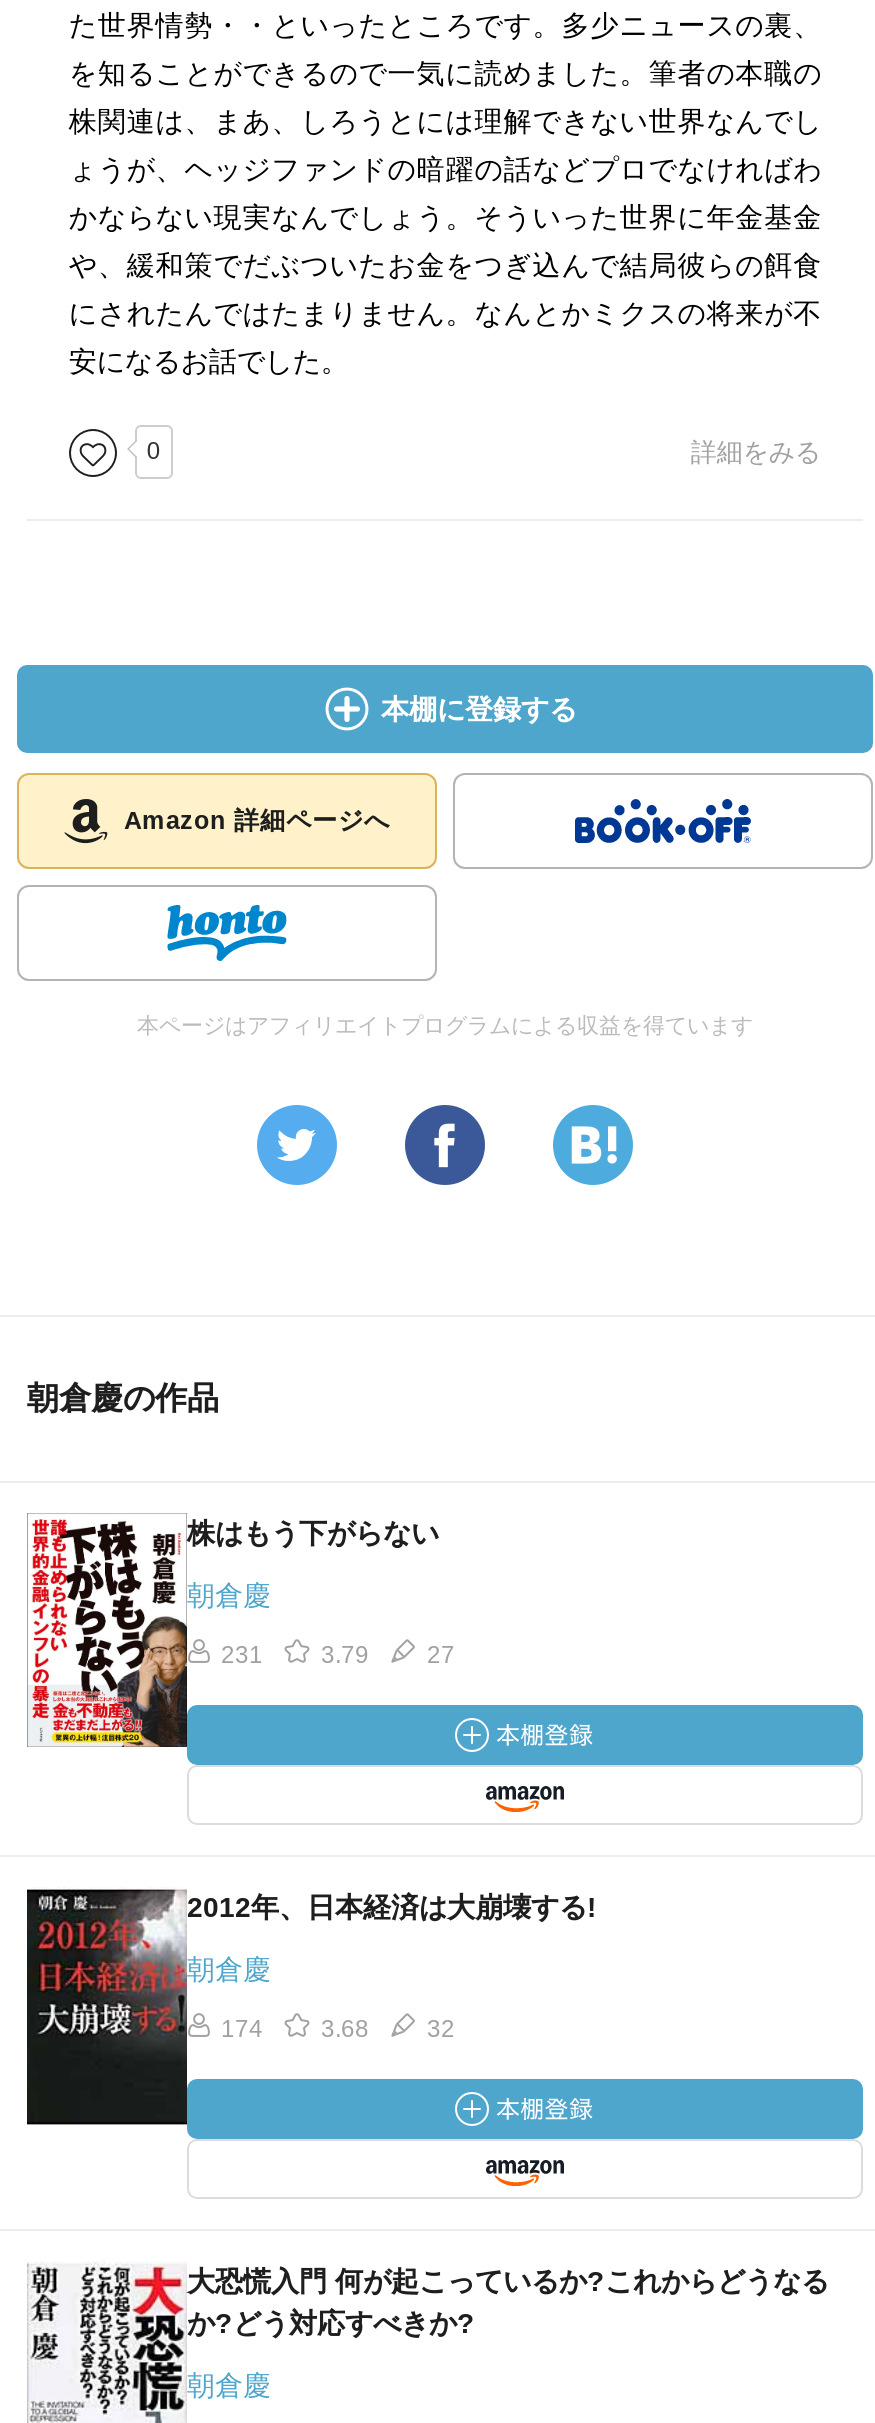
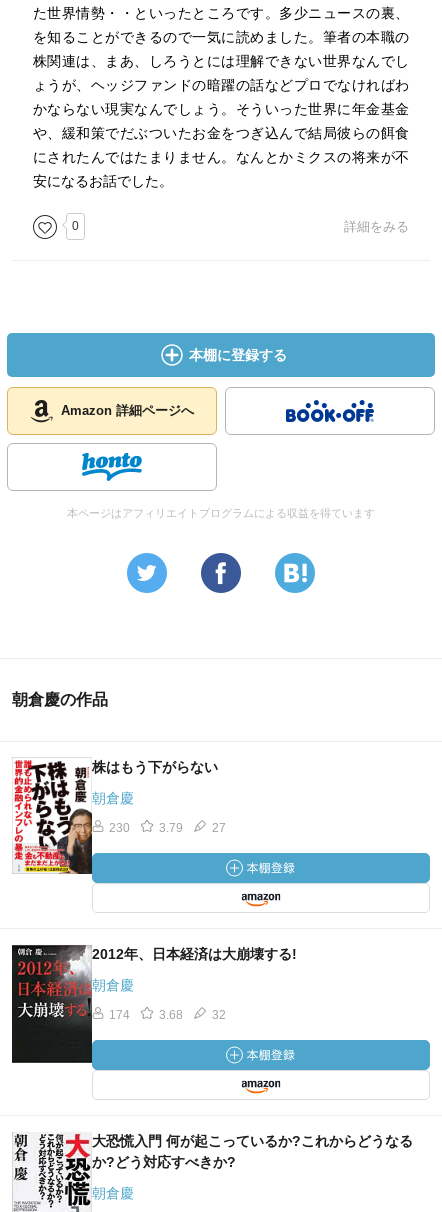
- 231
+ 230
